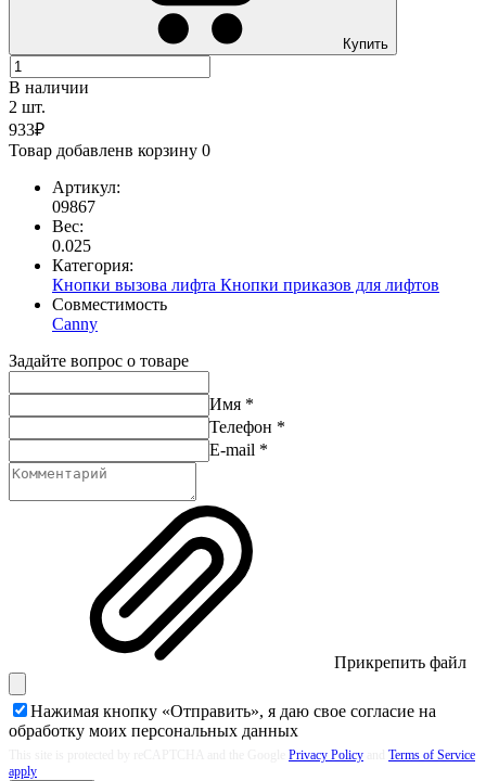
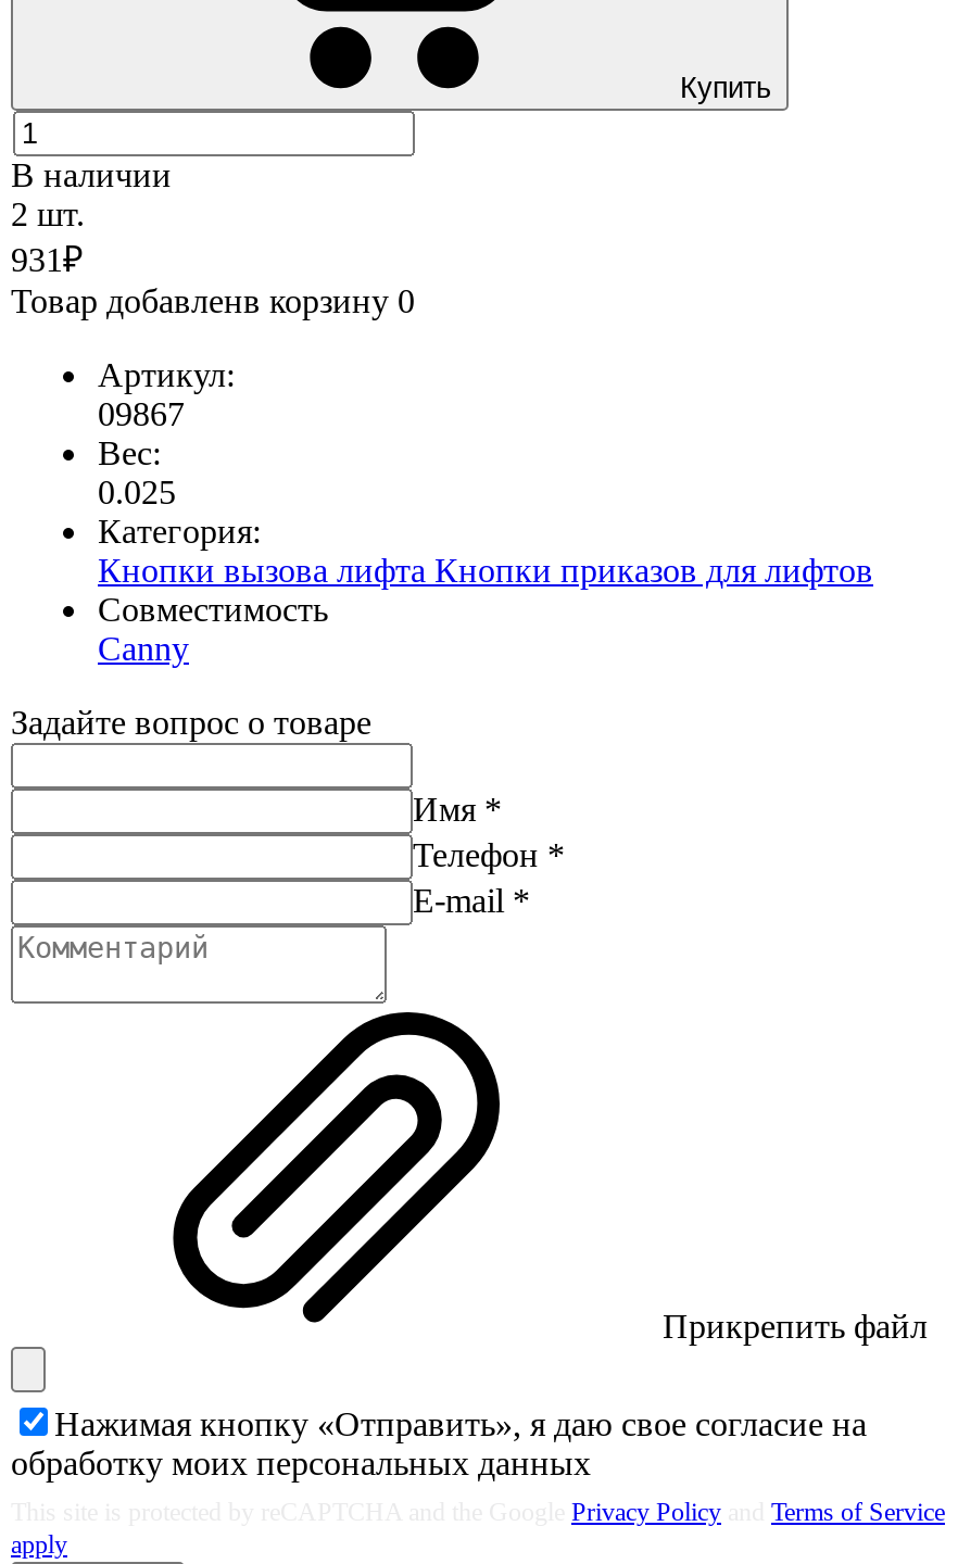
- 933₽
+ 931₽
